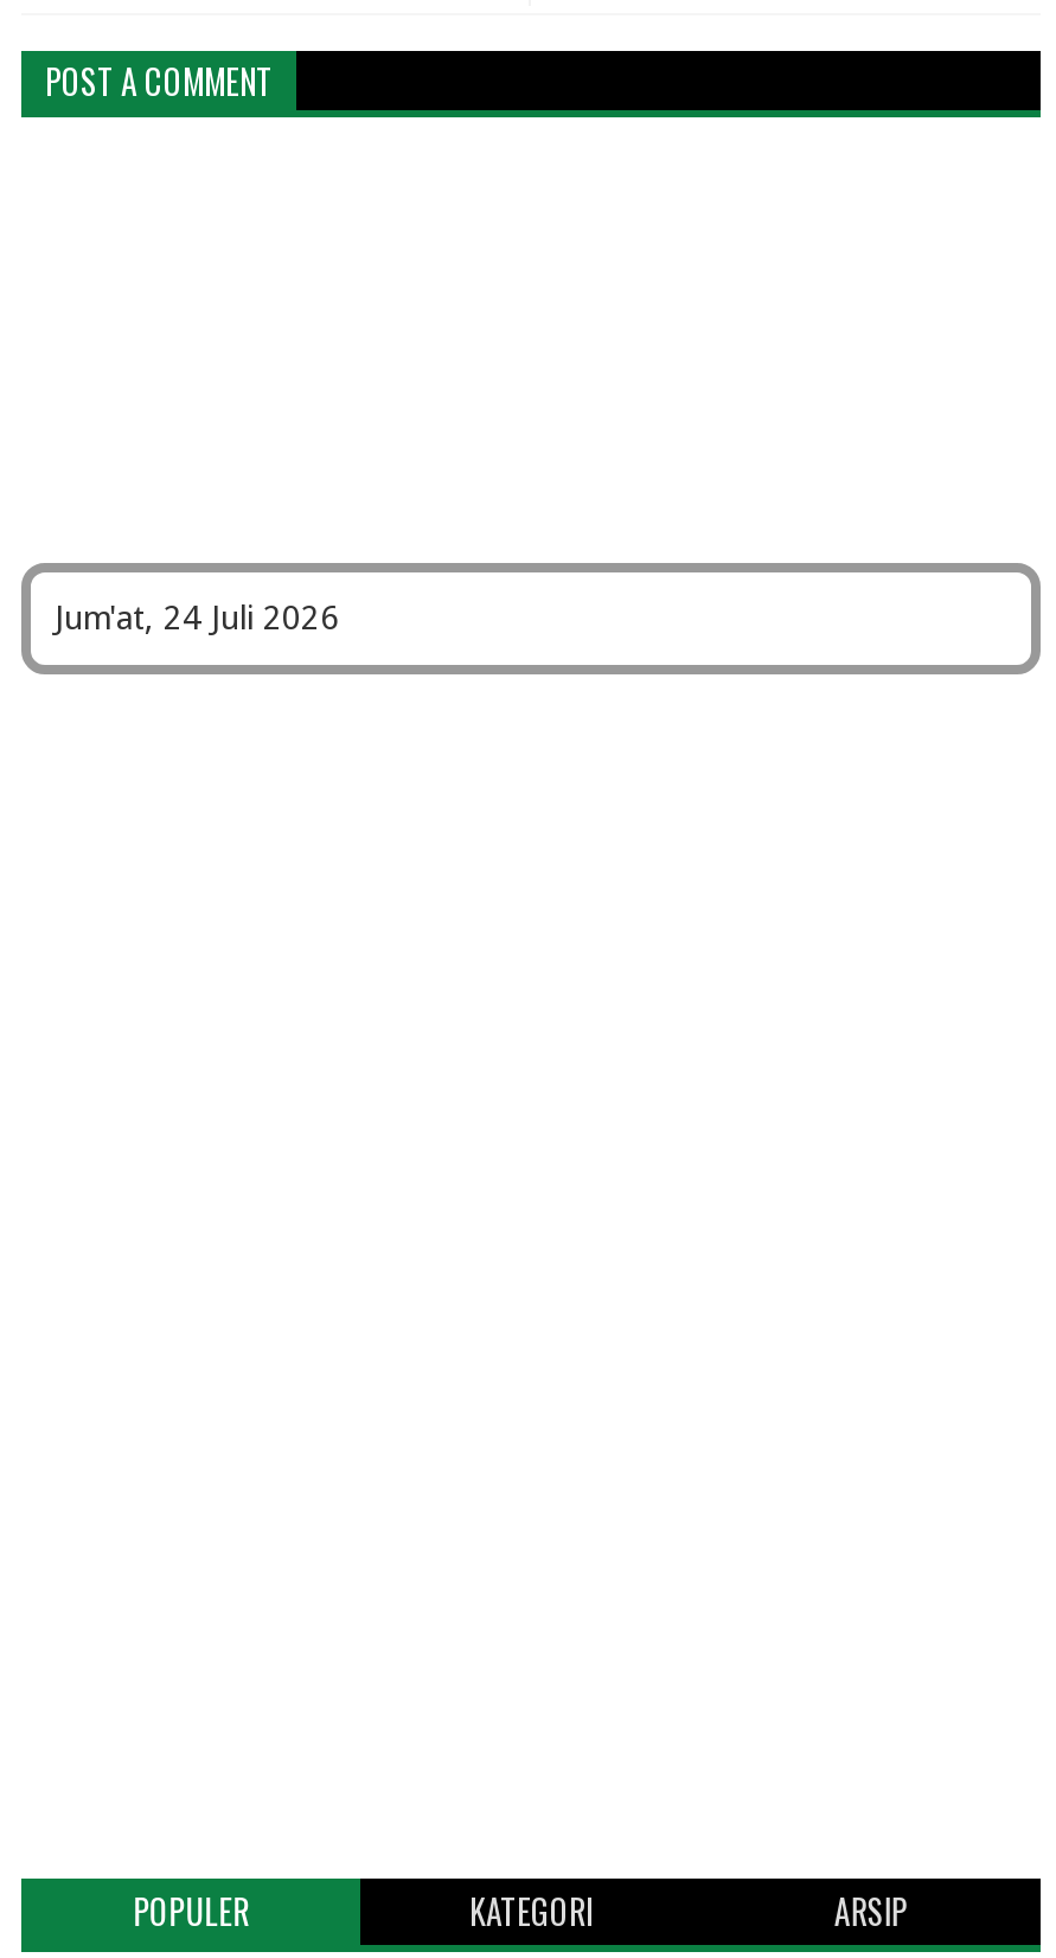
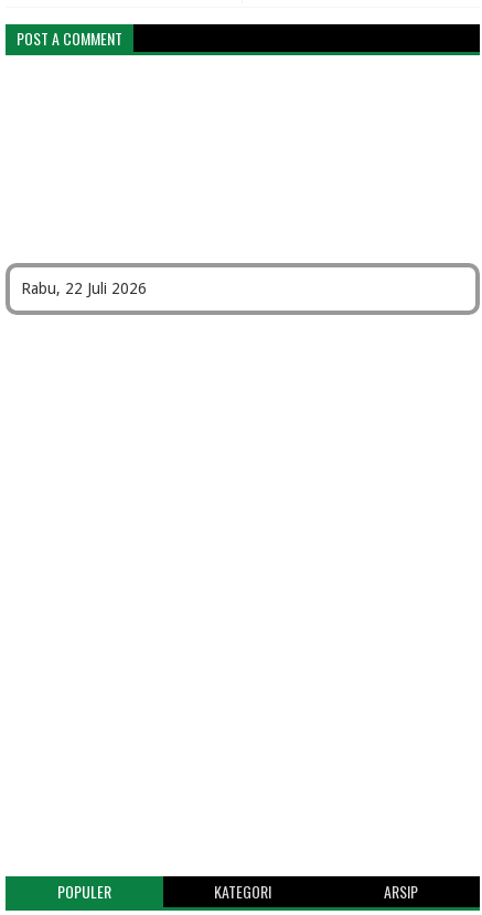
- Jum'at, 24 Juli 2026
+ Rabu, 22 Juli 2026
